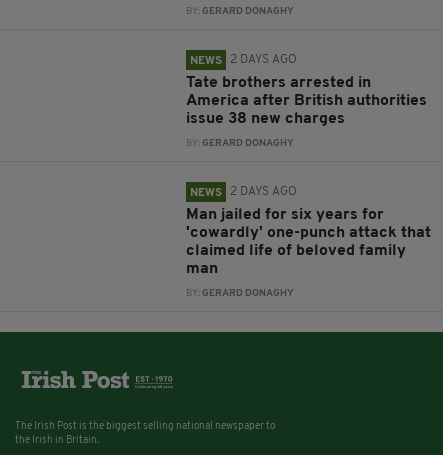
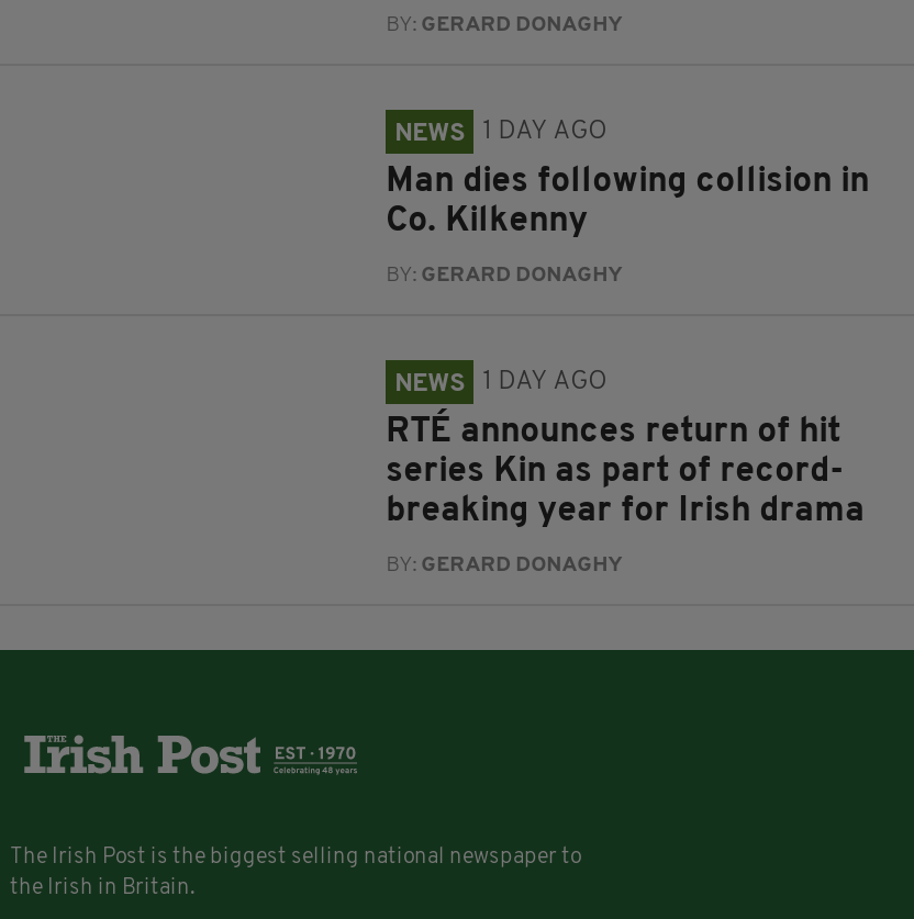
- NEWS 2 DAYS AGO
+ NEWS 1 DAY AGO

- Tate brothers arrested in
- America after British authorities
- issue 38 new charges
+ Man dies following collision in
+ Co. Kilkenny

- NEWS 2 DAYS AGO
+ NEWS 1 DAY AGO

- Man jailed for six years for
- 'cowardly' one-punch attack that
- claimed life of beloved family
- man
+ RTÉ announces return of hit
+ series Kin as part of record-
+ breaking year for Irish drama
